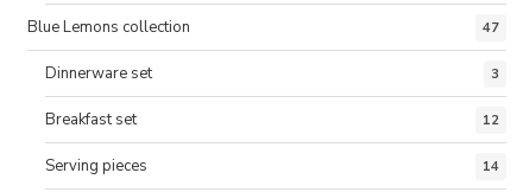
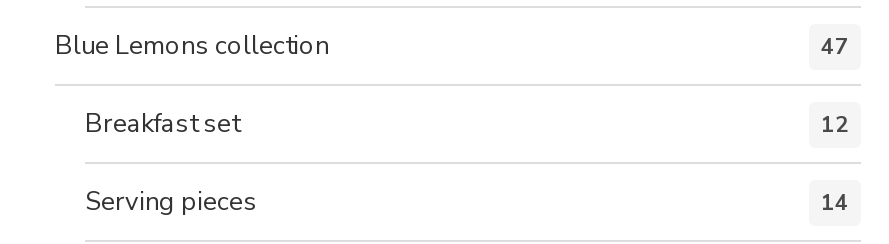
- Dinnerware set
- 3
